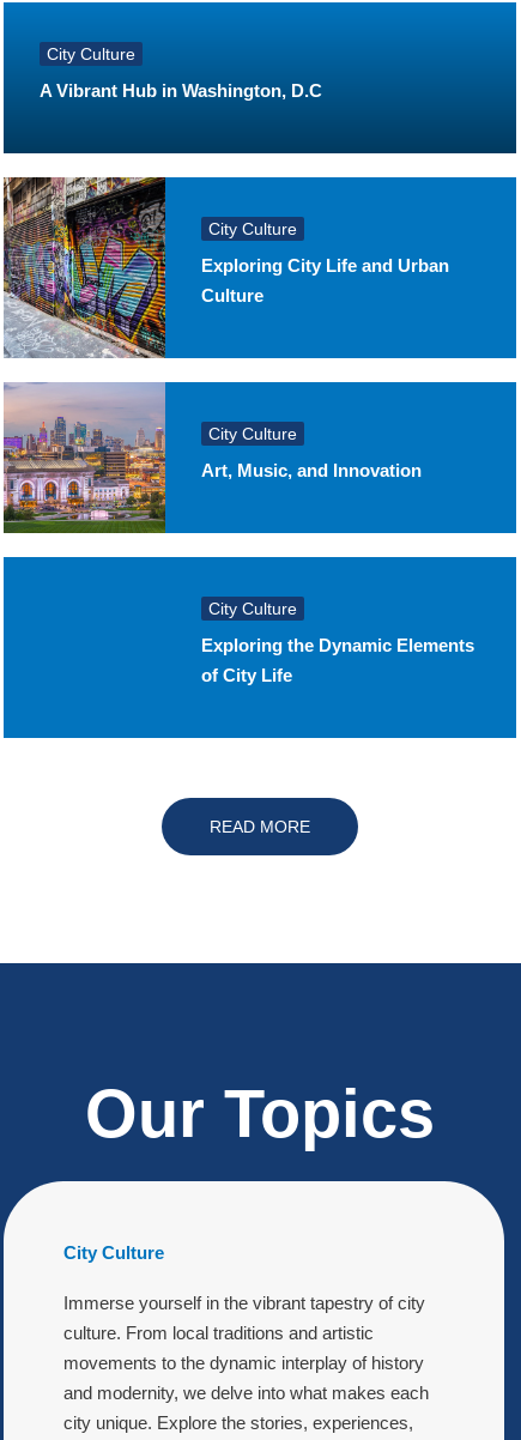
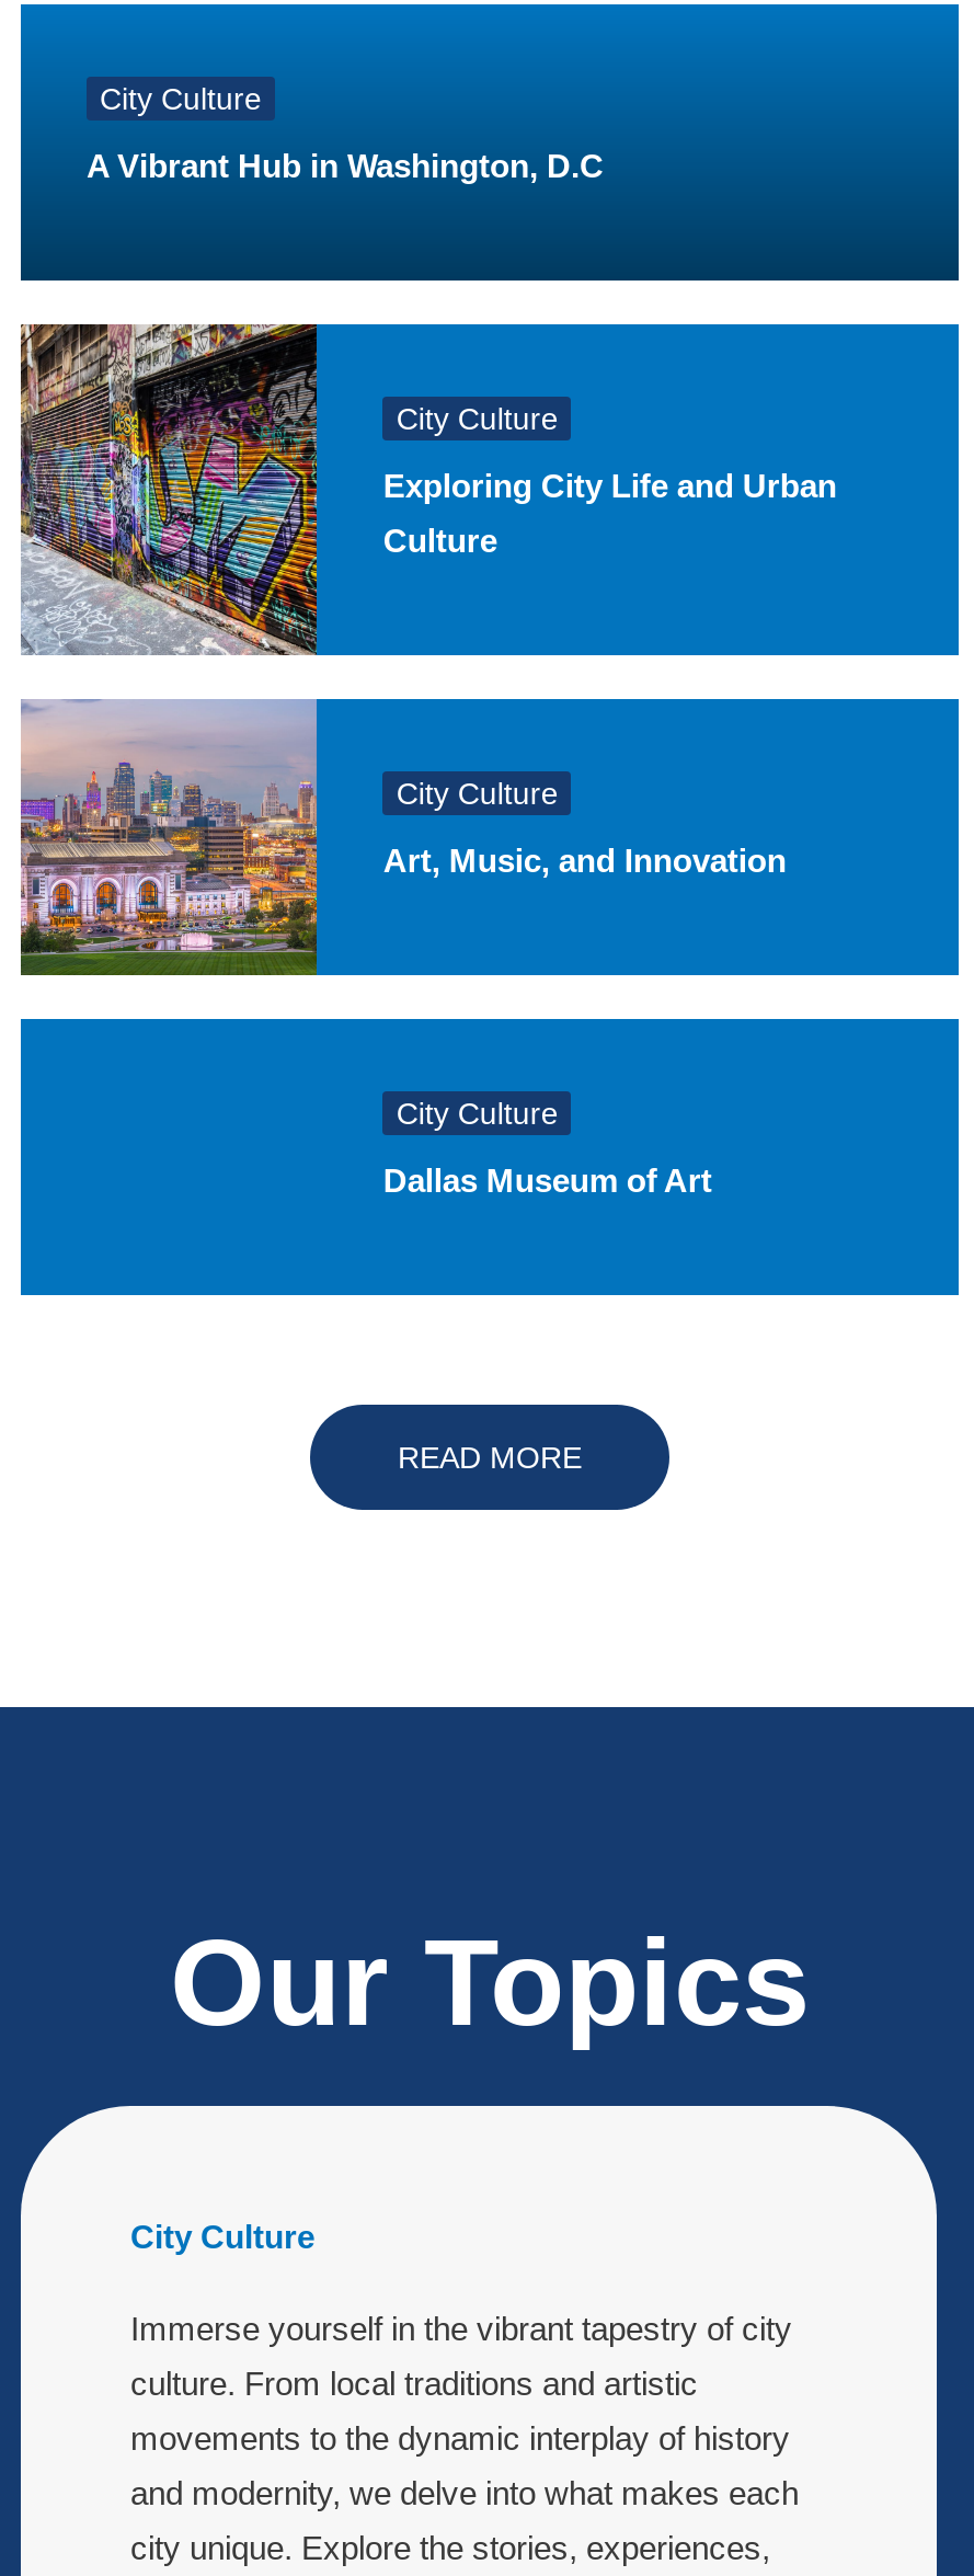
- Exploring the Dynamic Elements
- of City Life
+ Dallas Museum of Art
